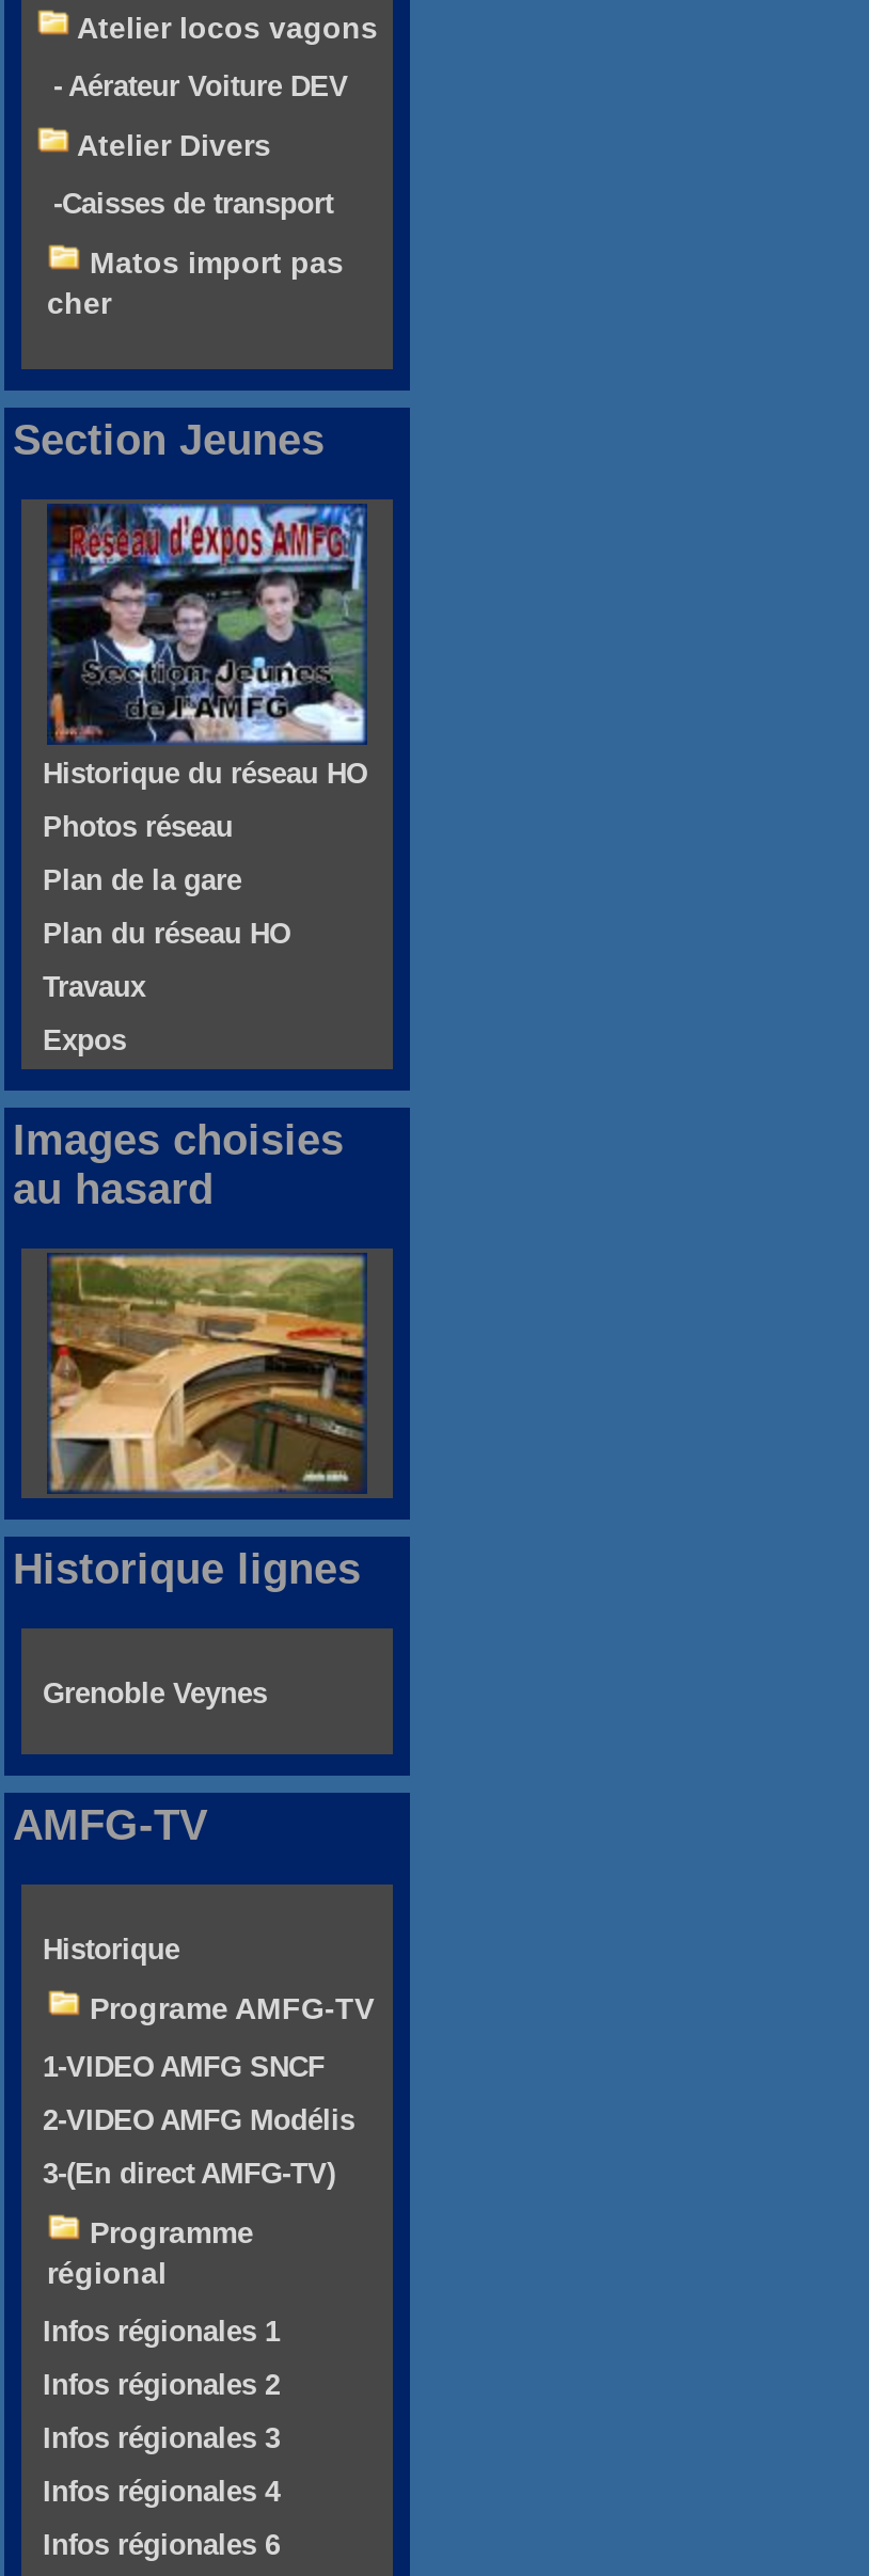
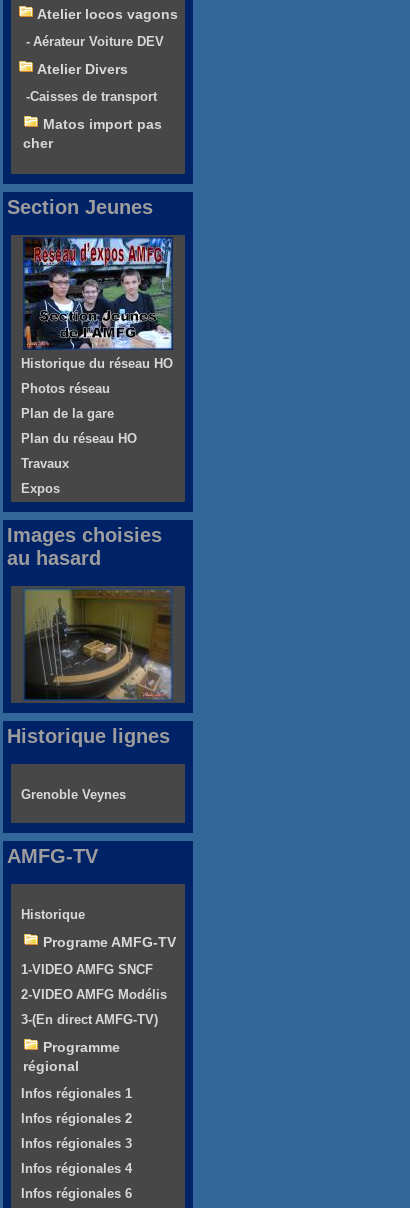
- [image]
+ [image]
